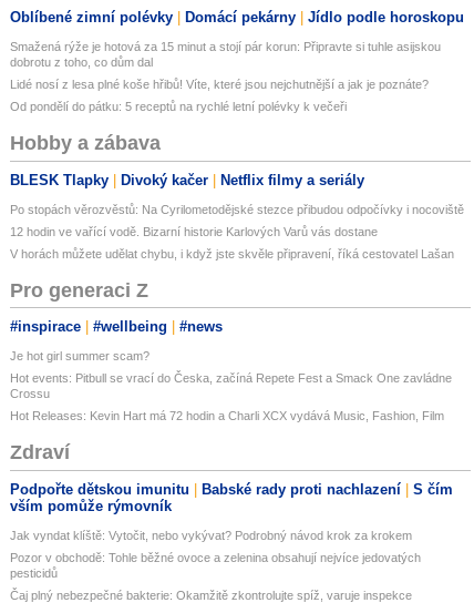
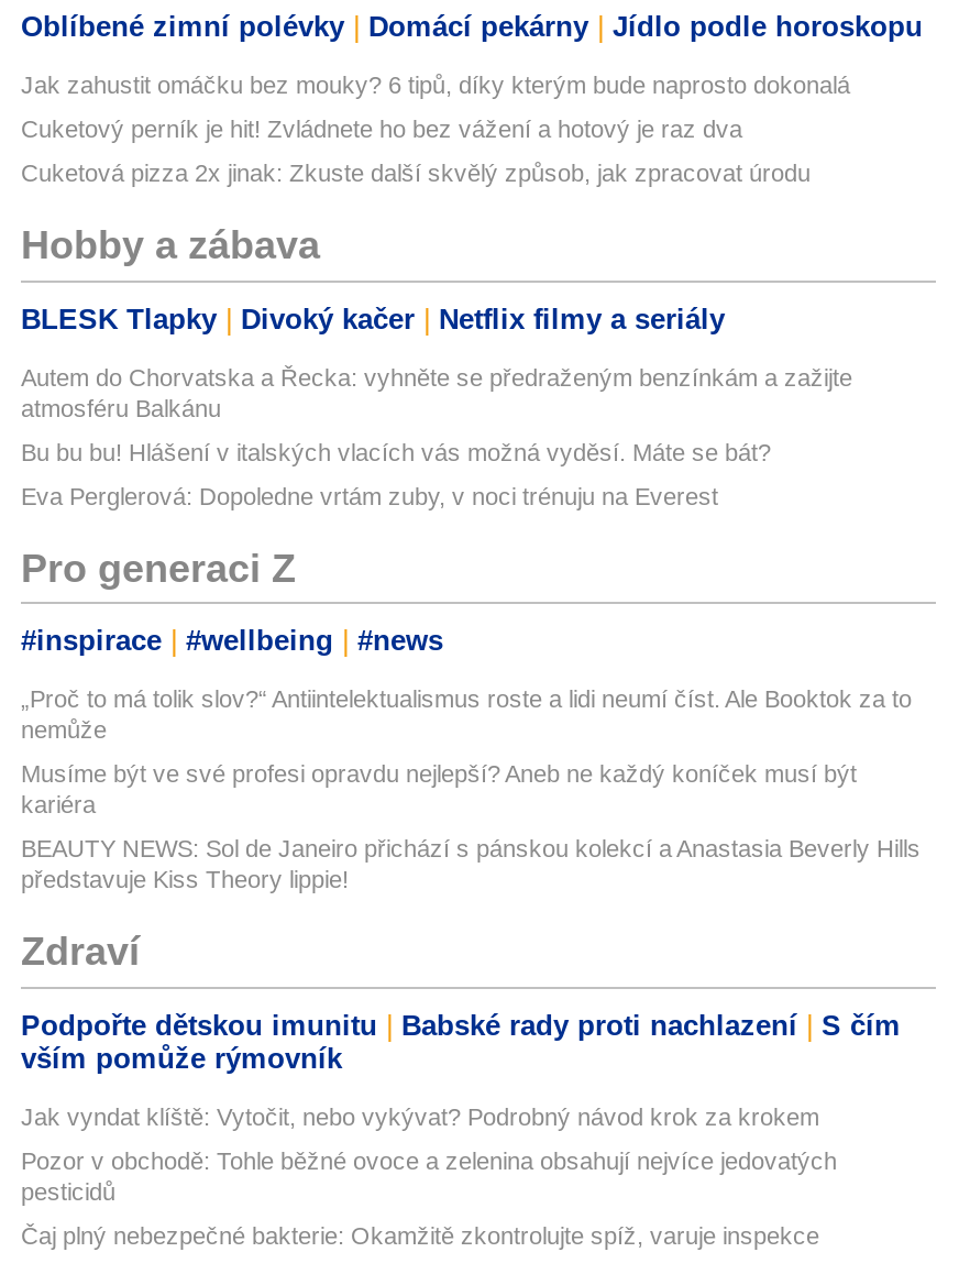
- Smažená rýže je hotová za 15 minut a stojí pár korun: Připravte si tuhle asijskou
- dobrotu z toho, co dům dal
+ Jak zahustit omáčku bez mouky? 6 tipů, díky kterým bude naprosto dokonalá

- Lidé nosí z lesa plné koše hřibů! Víte, které jsou nejchutnější a jak je poznáte?
+ Cuketový perník je hit! Zvládnete ho bez vážení a hotový je raz dva

- Od pondělí do pátku: 5 receptů na rychlé letní polévky k večeři
+ Cuketová pizza 2x jinak: Zkuste další skvělý způsob, jak zpracovat úrodu

- Po stopách věrozvěstů: Na Cyrilometodějské stezce přibudou odpočívky i nocoviště
+ Autem do Chorvatska a Řecka: vyhněte se předraženým benzínkám a zažijte
+ atmosféru Balkánu

- 12 hodin ve vařící vodě. Bizarní historie Karlových Varů vás dostane
+ Bu bu bu! Hlášení v italských vlacích vás možná vyděsí. Máte se bát?

- V horách můžete udělat chybu, i když jste skvěle připravení, říká cestovatel Lašan
+ Eva Perglerová: Dopoledne vrtám zuby, v noci trénuju na Everest

- Je hot girl summer scam?
+ „Proč to má tolik slov?“ Antiintelektualismus roste a lidi neumí číst. Ale Booktok za to
+ nemůže

- Hot events: Pitbull se vrací do Česka, začíná Repete Fest a Smack One zavládne
- Crossu
+ Musíme být ve své profesi opravdu nejlepší? Aneb ne každý koníček musí být
+ kariéra

- Hot Releases: Kevin Hart má 72 hodin a Charli XCX vydává Music, Fashion, Film
+ BEAUTY NEWS: Sol de Janeiro přichází s pánskou kolekcí a Anastasia Beverly Hills
+ představuje Kiss Theory lippie!
